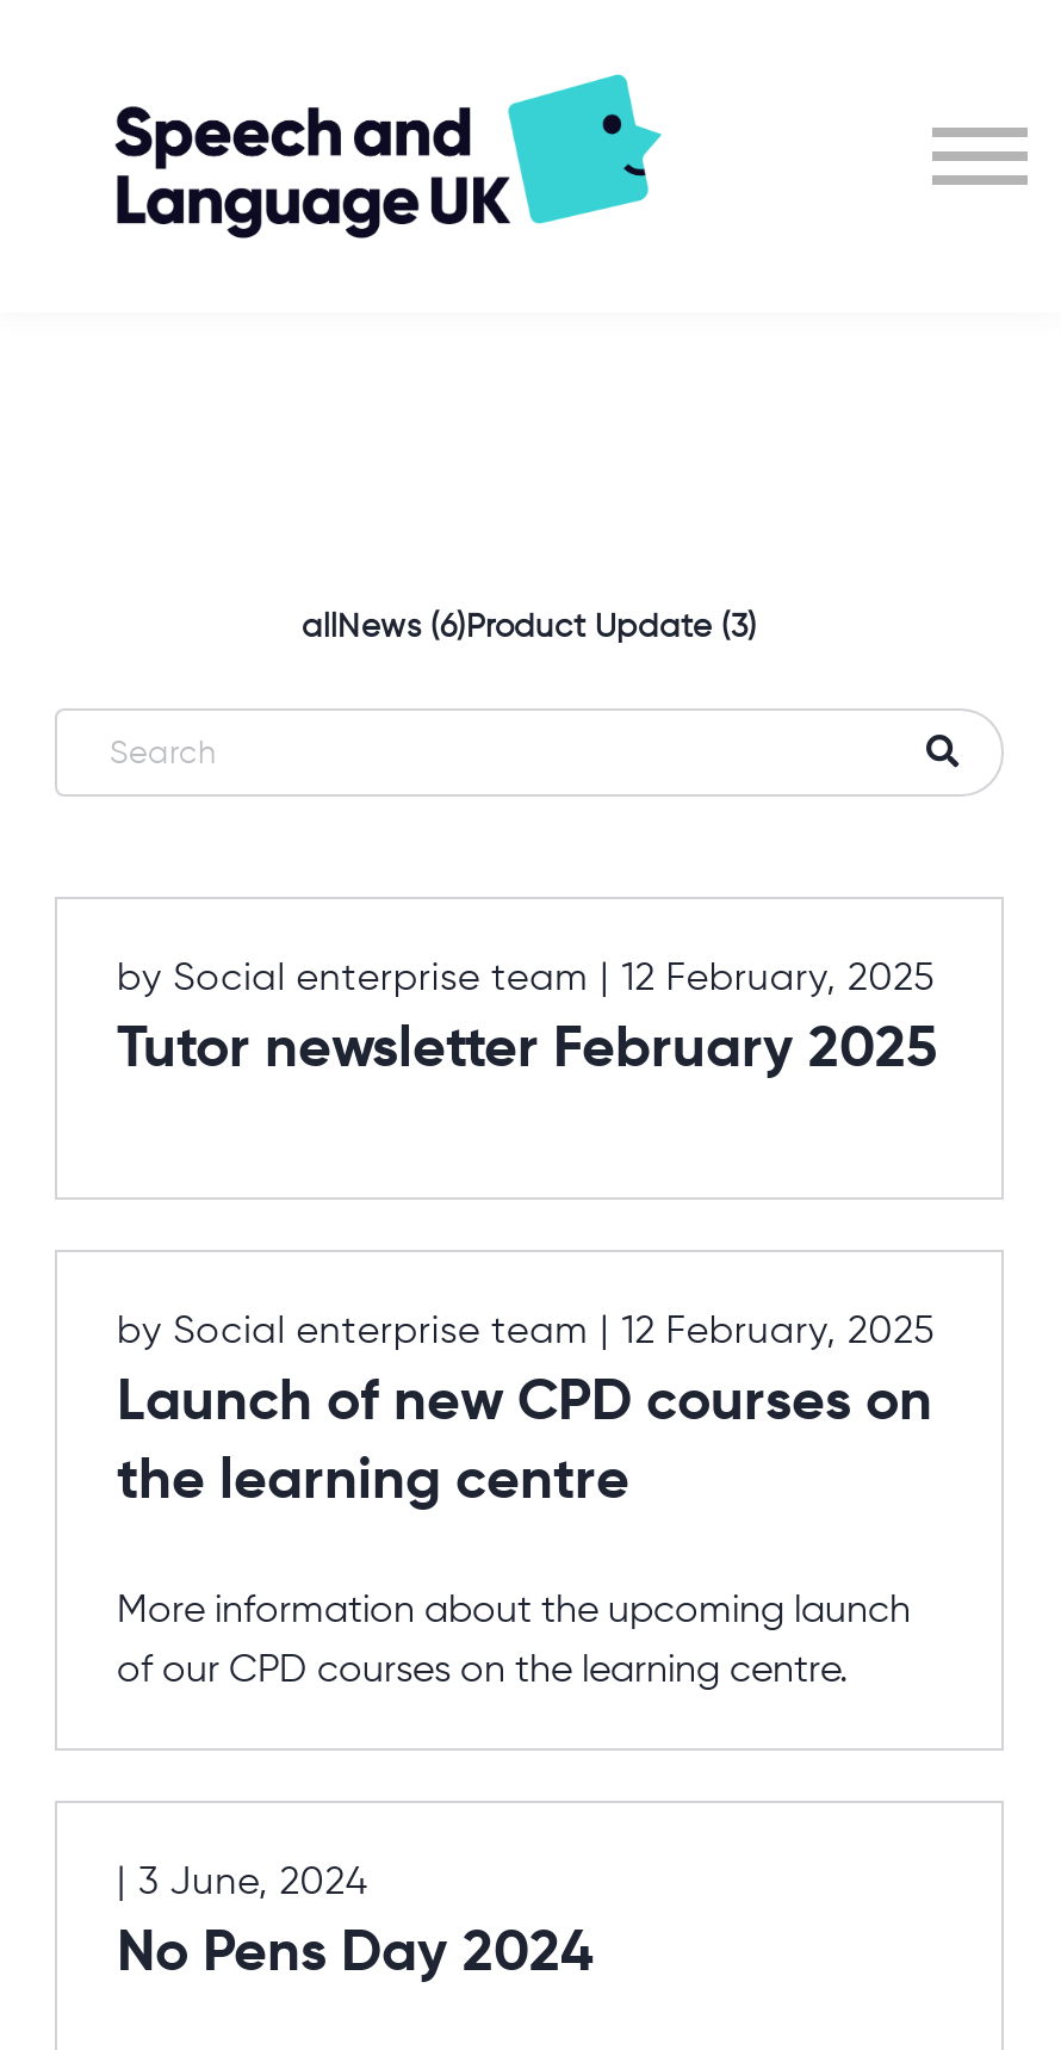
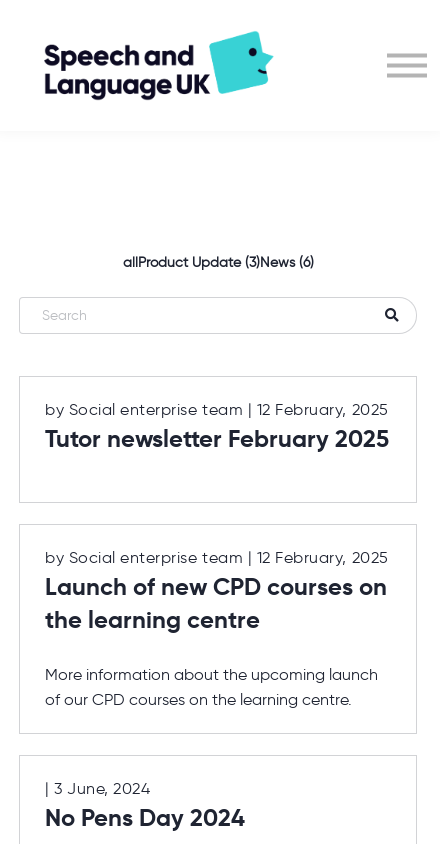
- allNews (6)Product Update (3)
+ allProduct Update (3)News (6)
